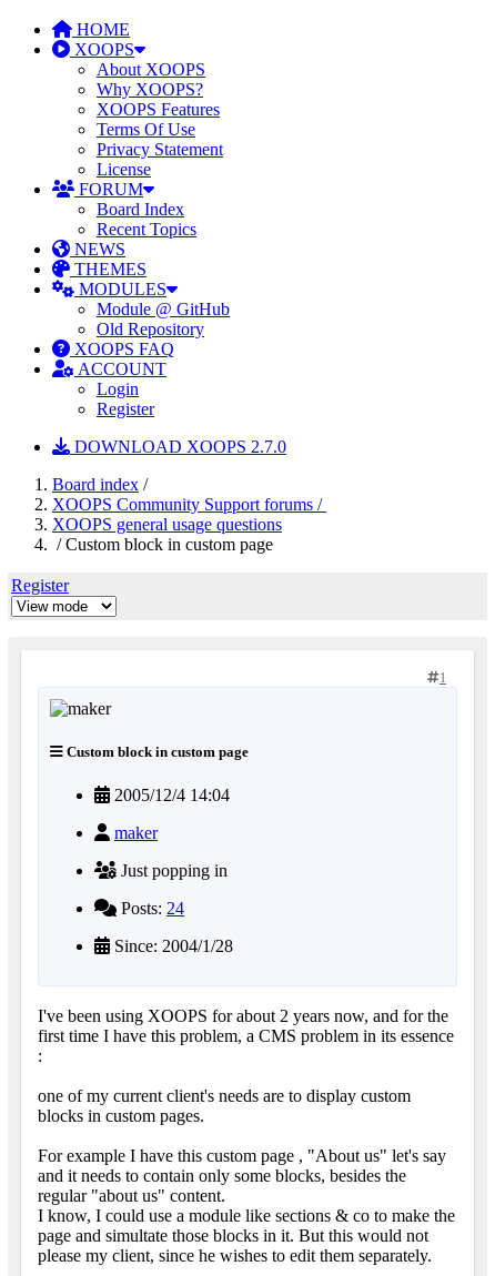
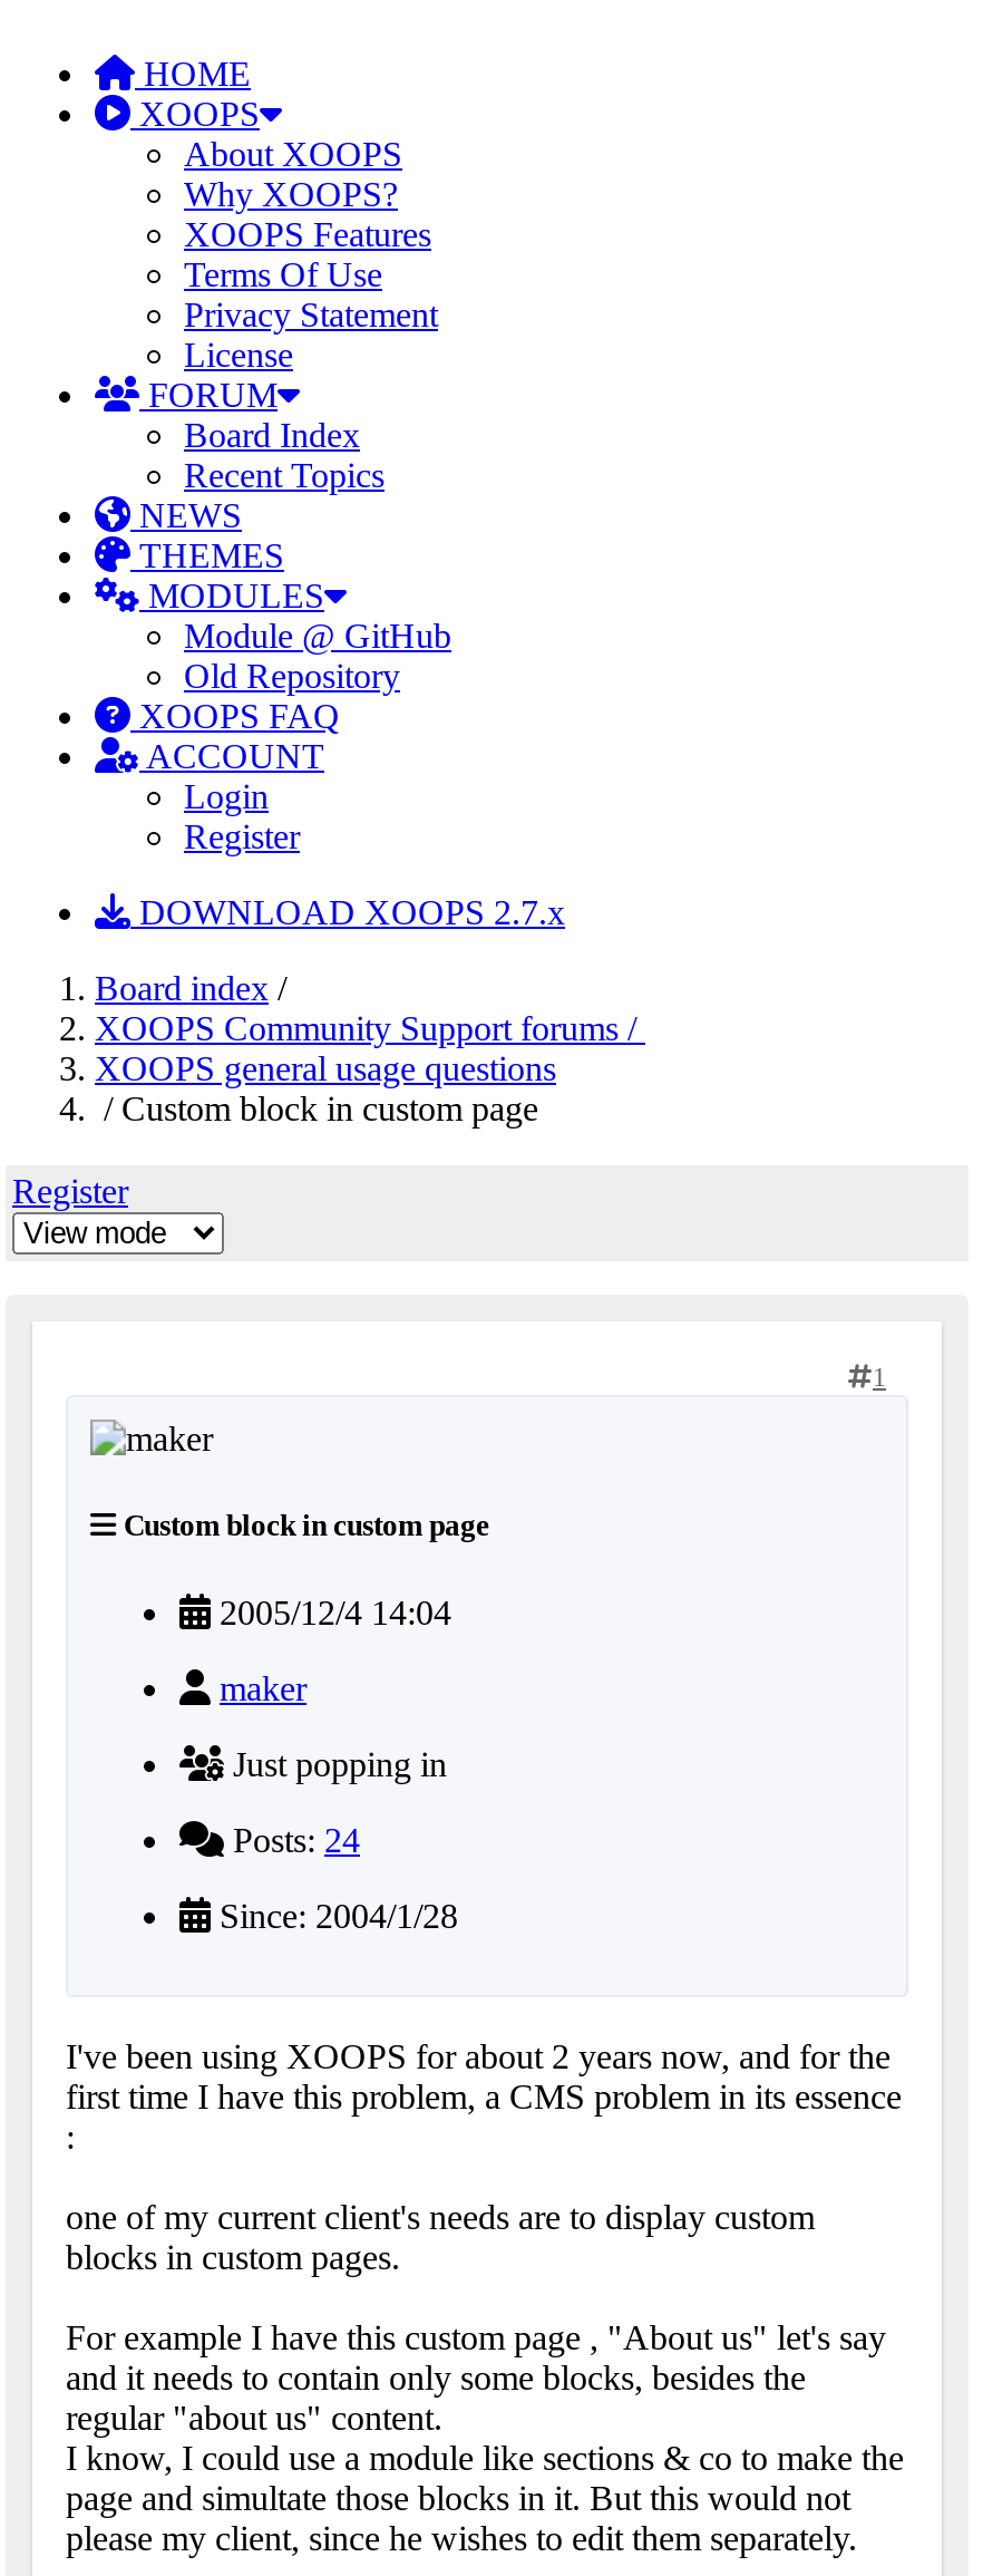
- DOWNLOAD XOOPS 2.7.0
+ DOWNLOAD XOOPS 2.7.x
